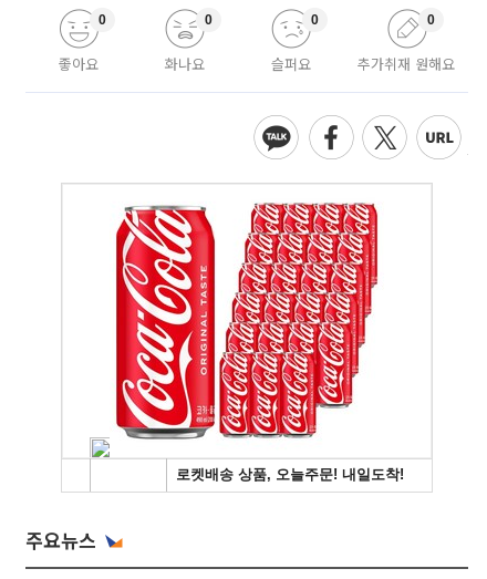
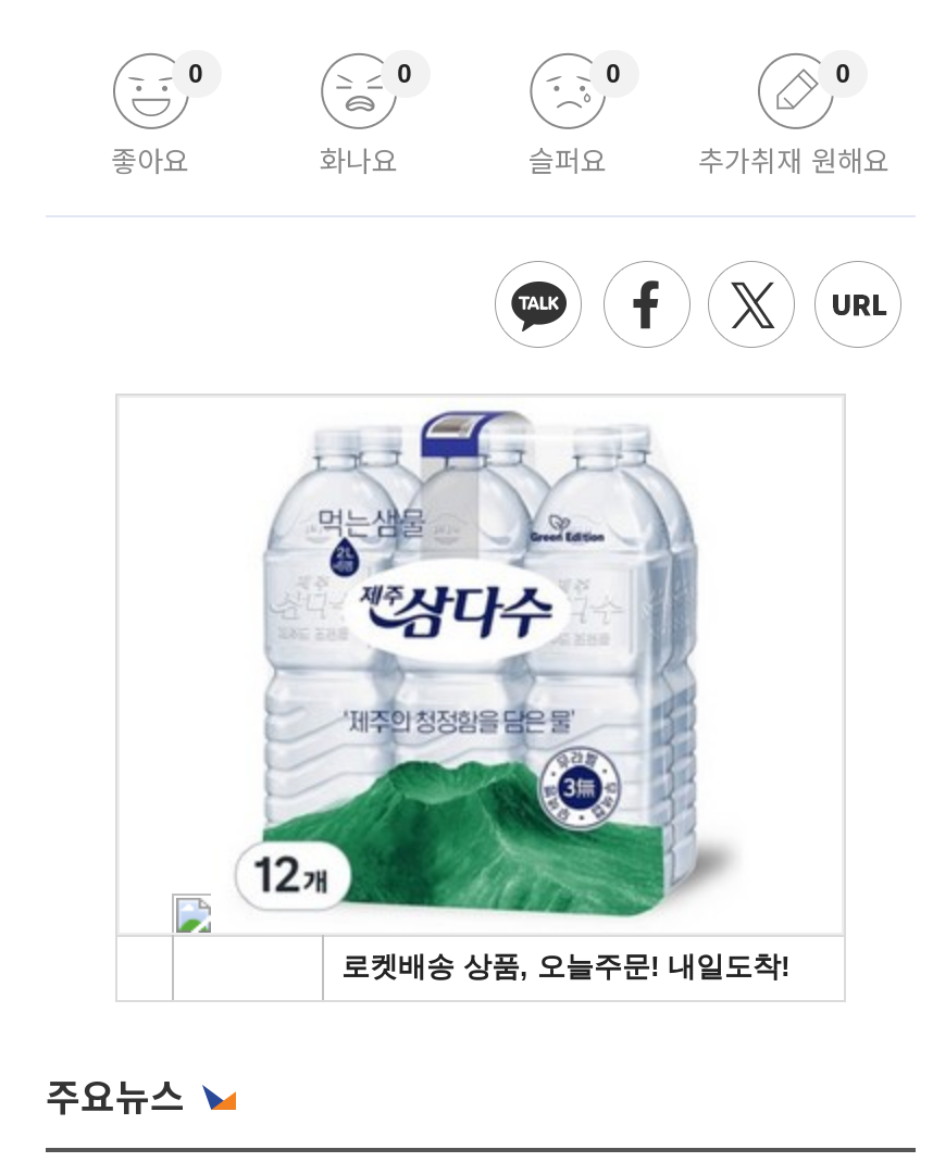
- [image]
+ [image]
